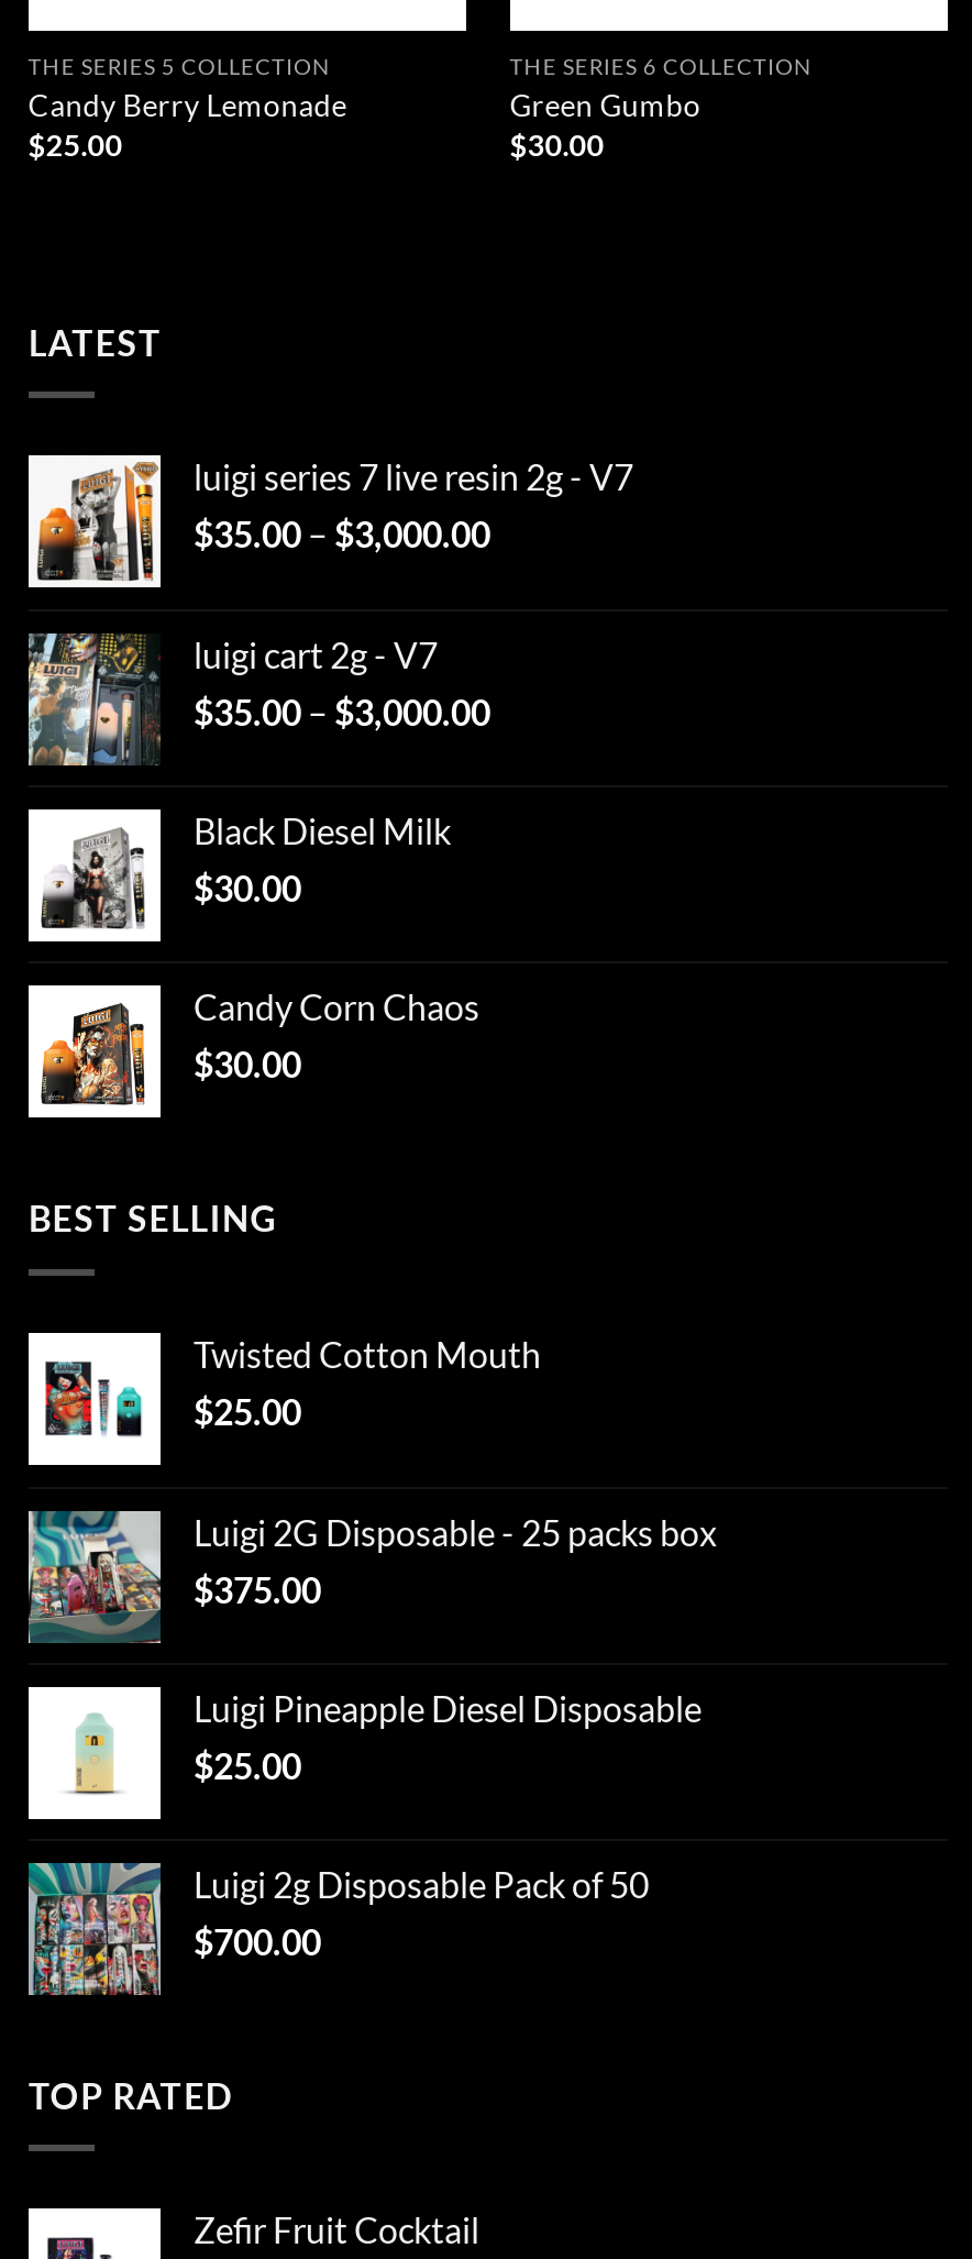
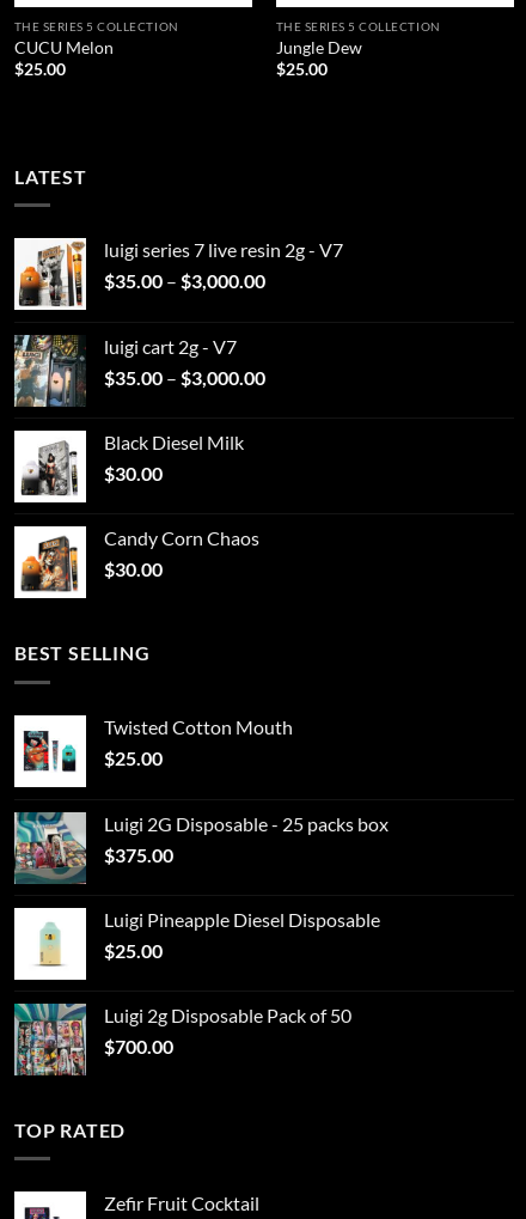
- THE SERIES 6 COLLECTION
- Green Gumbo
- $30.00
+ THE SERIES 5 COLLECTION
+ Jungle Dew
+ $25.00

- Candy Berry Lemonade
+ CUCU Melon
